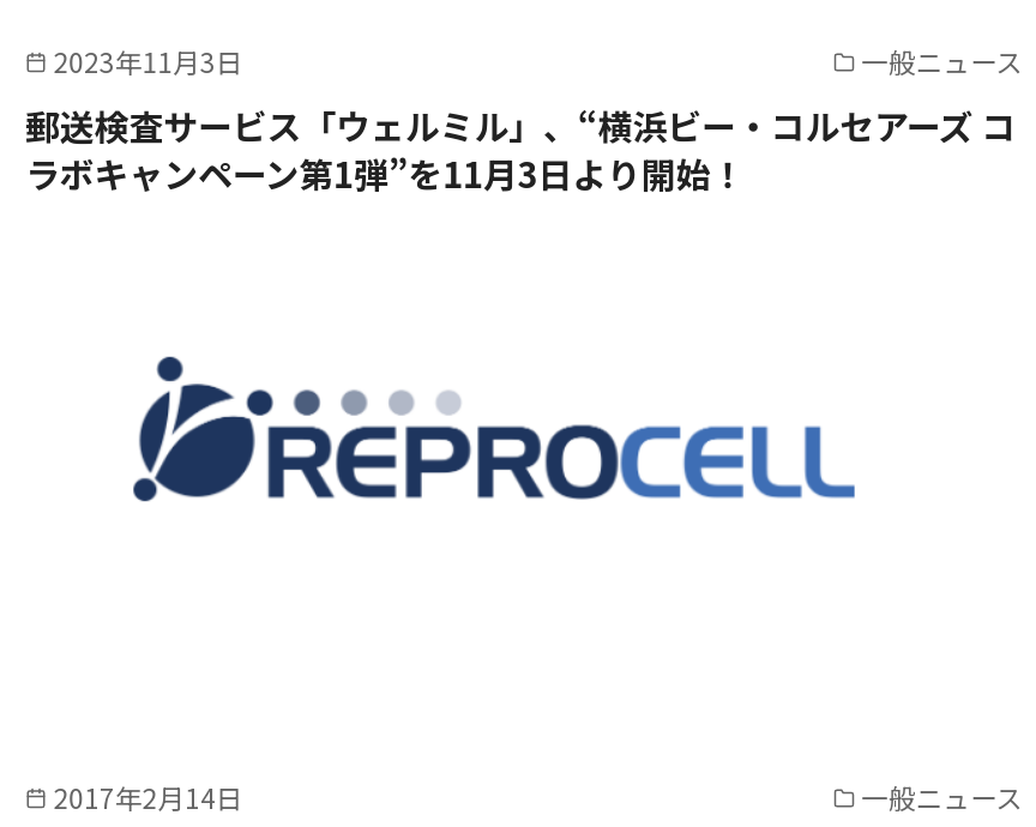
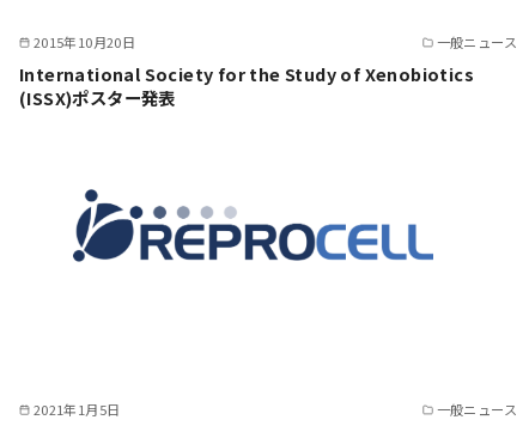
- 2023年11月3日
+ 2015年10月20日

- 郵送検査サービス「ウェルミル」、“横浜ビー・コルセアーズ コ
- ラボキャンペーン第1弾”を11月3日より開始！
+ International Society for the Study of Xenobiotics
+ (ISSX)ポスター発表

- 2017年2月14日
+ 2021年1月5日
